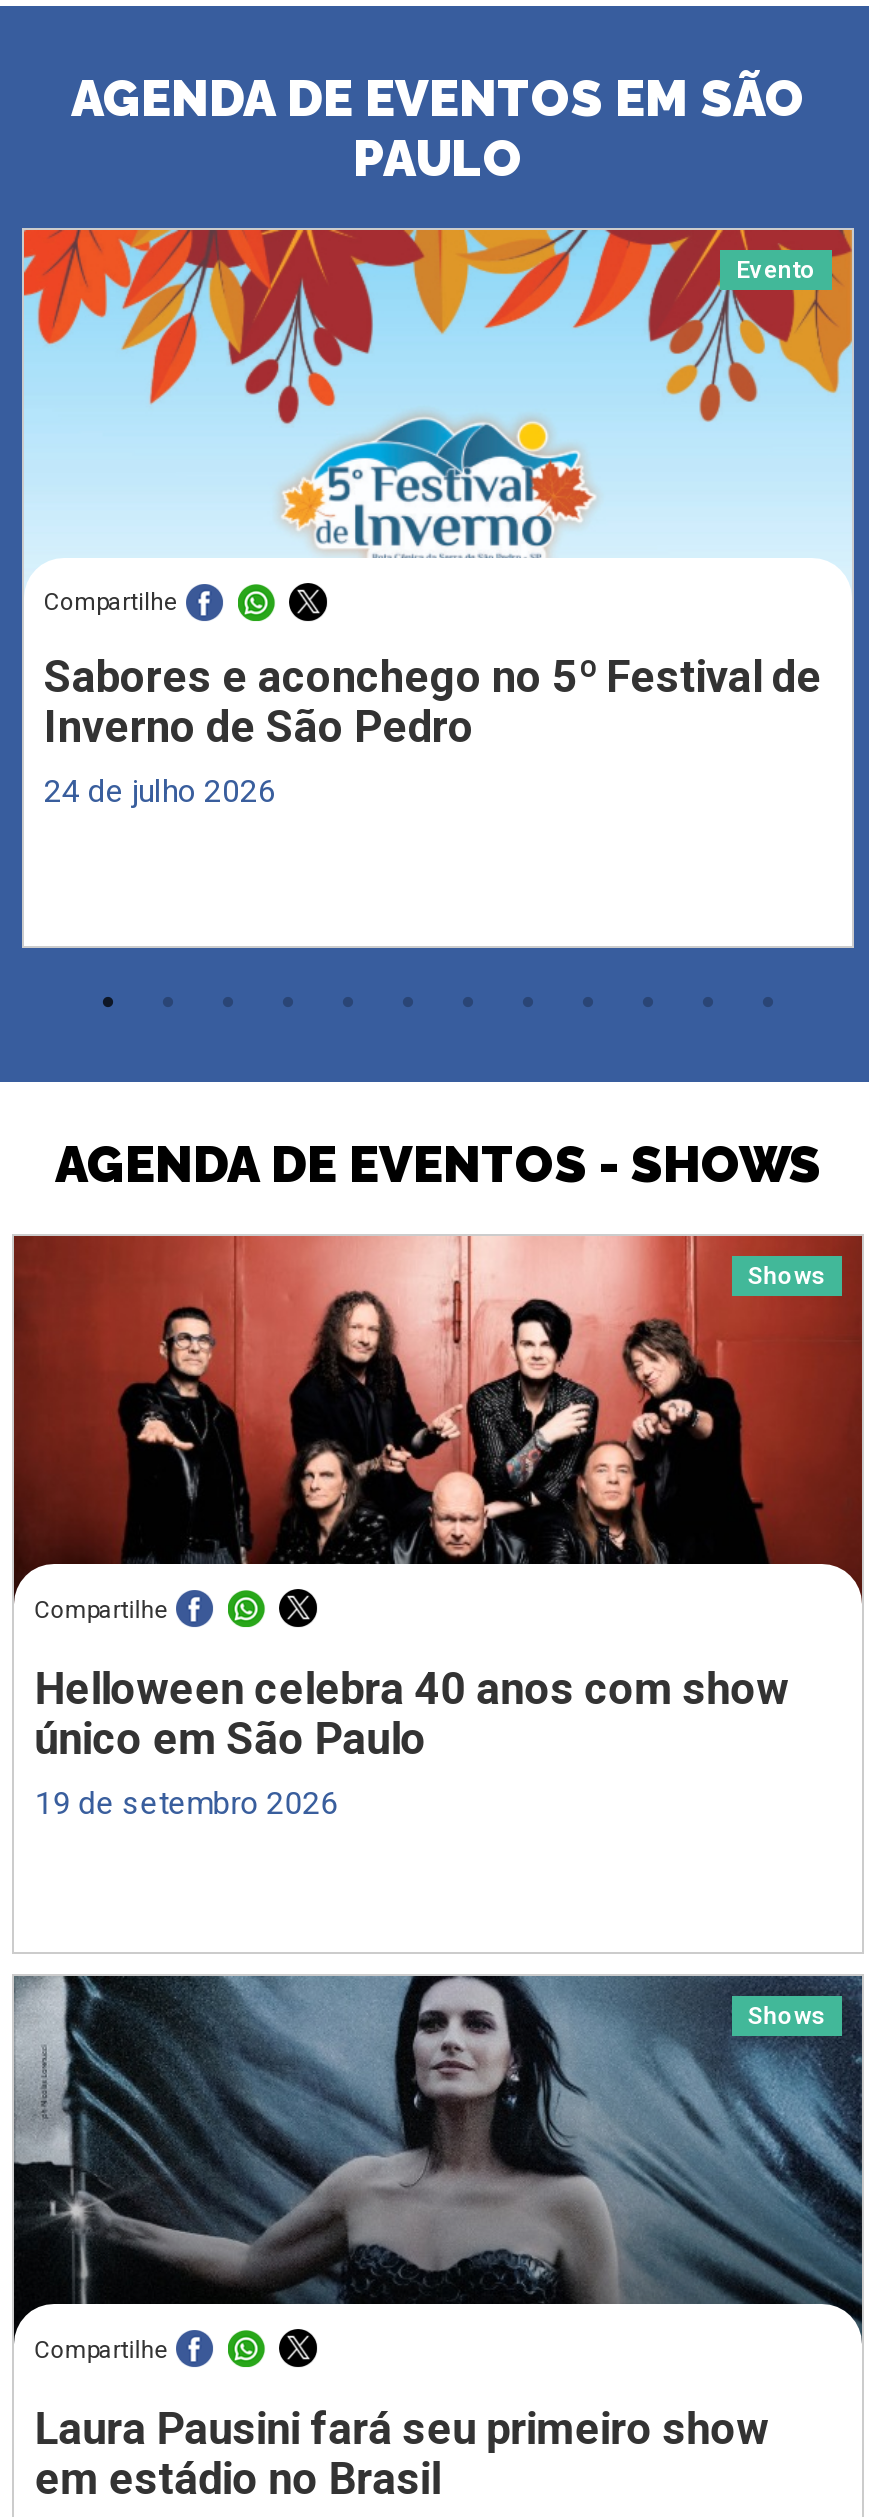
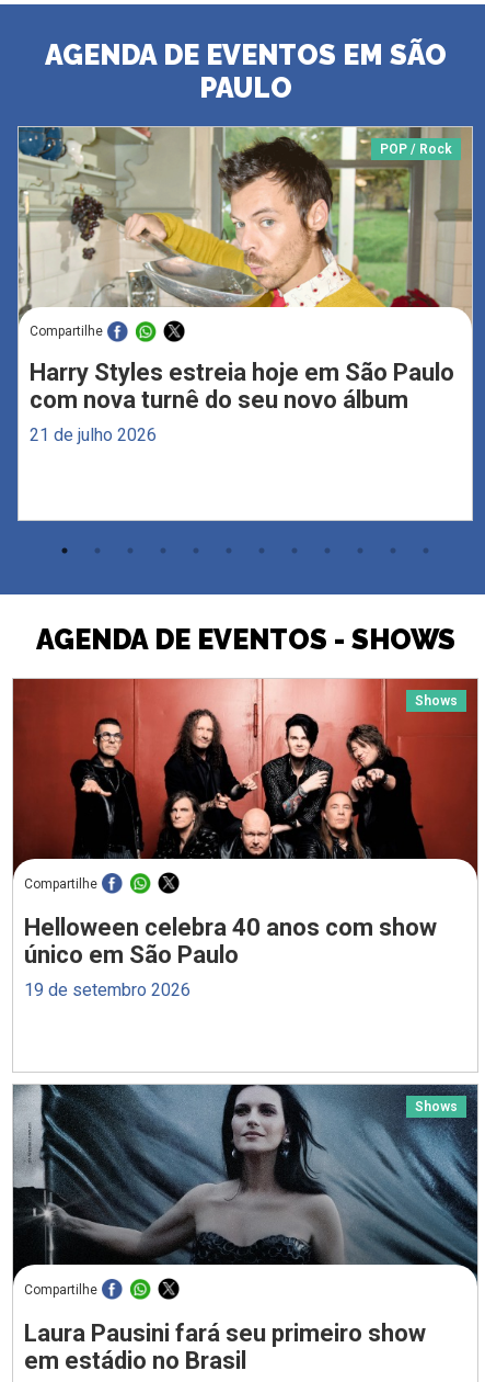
- [image]
- Evento
+ [image]
+ POP / Rock

- Sabores e aconchego no 5º Festival de
- Inverno de São Pedro
- 24 de julho 2026
+ Harry Styles estreia hoje em São Paulo
+ com nova turnê do seu novo álbum
+ 21 de julho 2026
